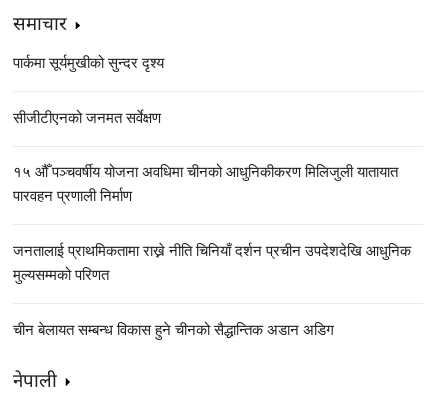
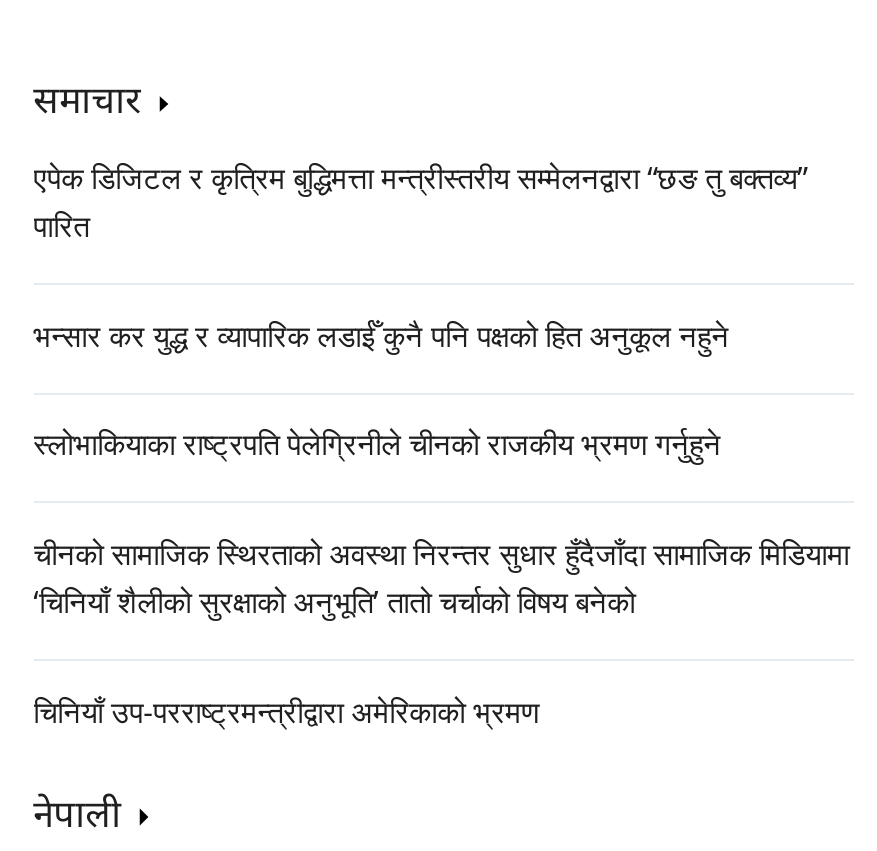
- पार्कमा सूर्यमुखीको सुन्दर दृश्य
+ एपेक डिजिटल र कृत्रिम बुद्धिमत्ता मन्त्रीस्तरीय सम्मेलनद्वारा “छङ तु बक्तव्य”
+ पारित

- सीजीटीएनको जनमत सर्वेक्षण
+ भन्सार कर युद्ध र व्यापारिक लडाईँ कुनै पनि पक्षको हित अनुकूल नहुने

- १५ औँ पञ्चवर्षीय योजना अवधिमा चीनको आधुनिकीकरण मिलिजुली यातायात
- पारवहन प्रणाली निर्माण
+ स्लोभाकियाका राष्ट्रपति पेलेग्रिनीले चीनको राजकीय भ्रमण गर्नुहुने

- जनतालाई प्राथमिकतामा राख्ने नीति चिनियाँ दर्शन प्रचीन उपदेशदेखि आधुनिक
- मुल्यसम्मको परिणत
+ चीनको सामाजिक स्थिरताको अवस्था निरन्तर सुधार हुँदैजाँदा सामाजिक मिडियामा
+ ‘चिनियाँ शैलीको सुरक्षाको अनुभूति’ तातो चर्चाको विषय बनेको

- चीन बेलायत सम्बन्ध विकास हुने चीनको सैद्धान्तिक अडान अडिग
+ चिनियाँ उप-परराष्ट्रमन्त्रीद्वारा अमेरिकाको भ्रमण
